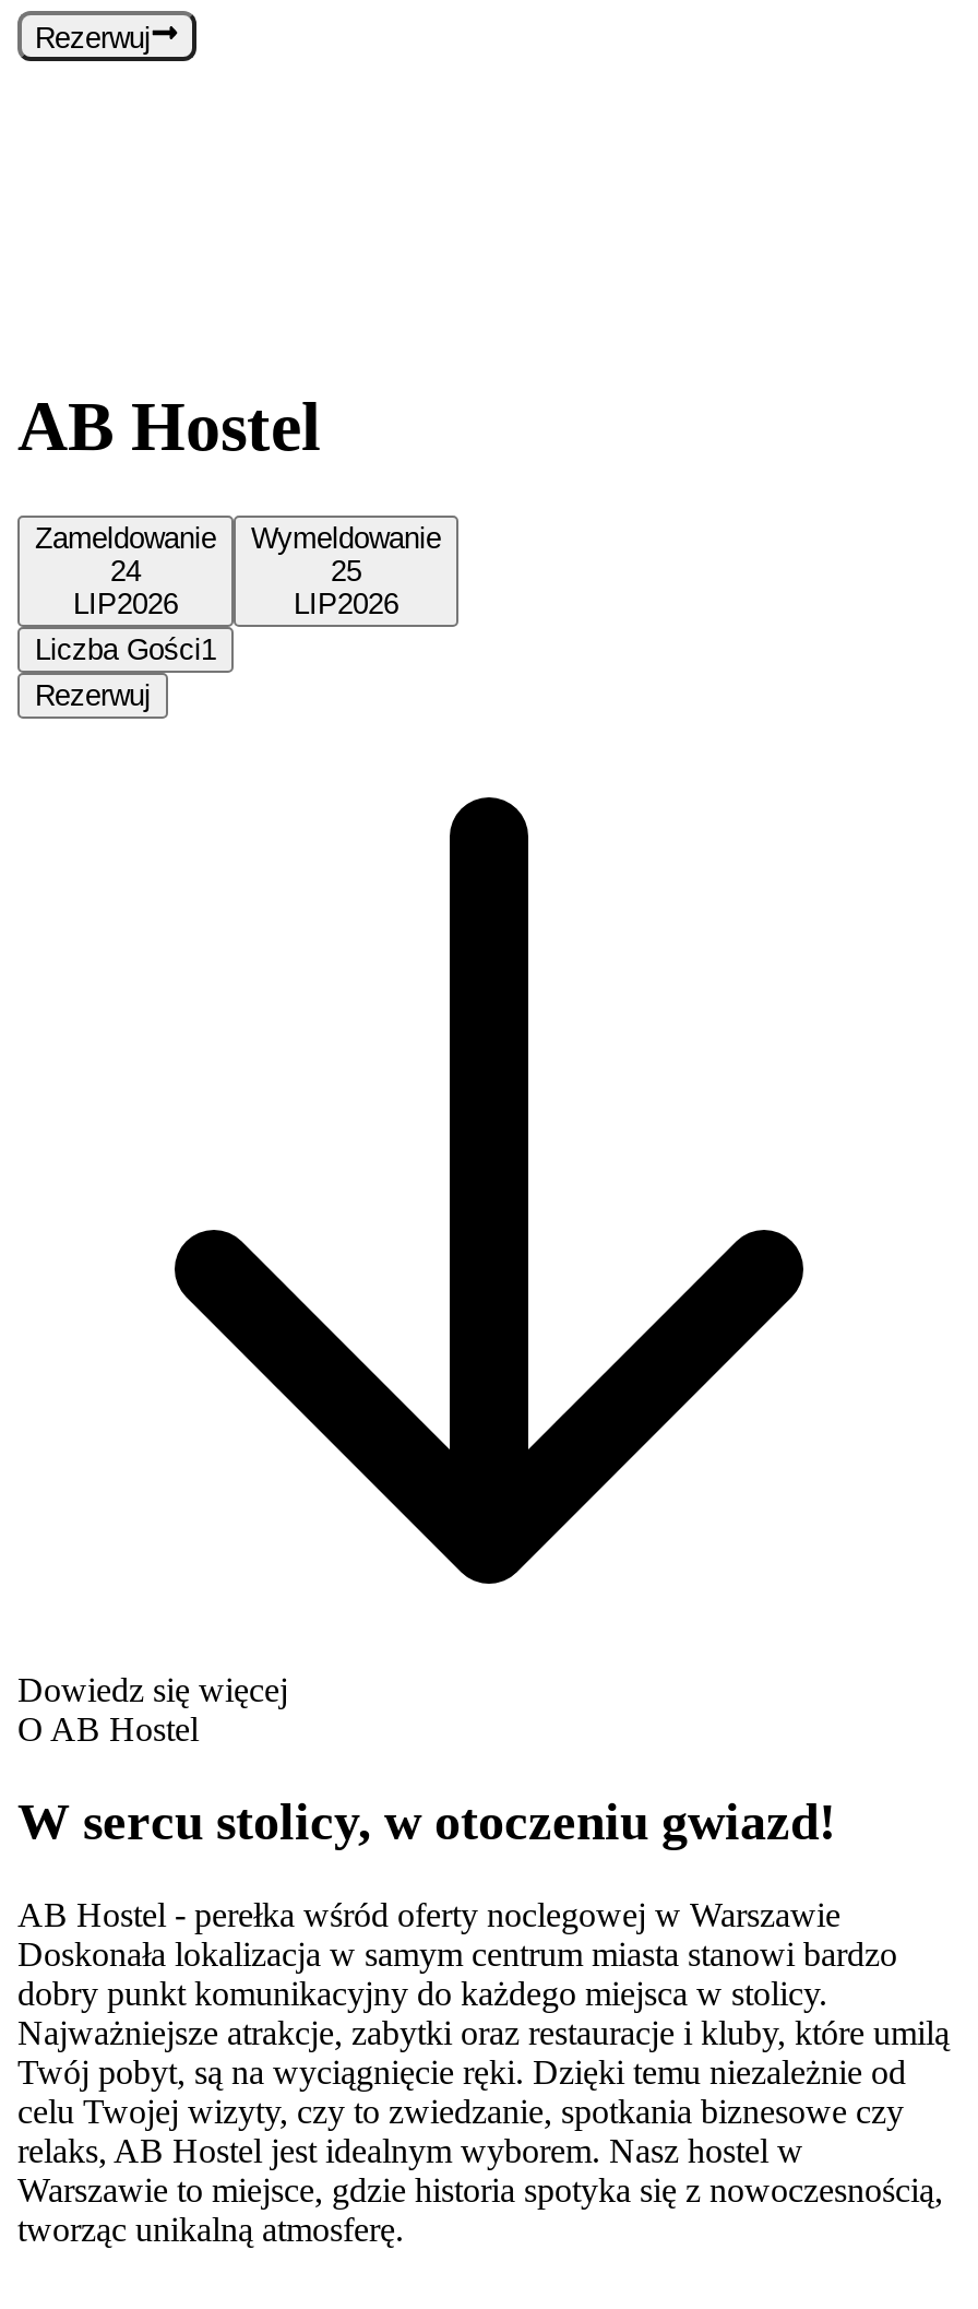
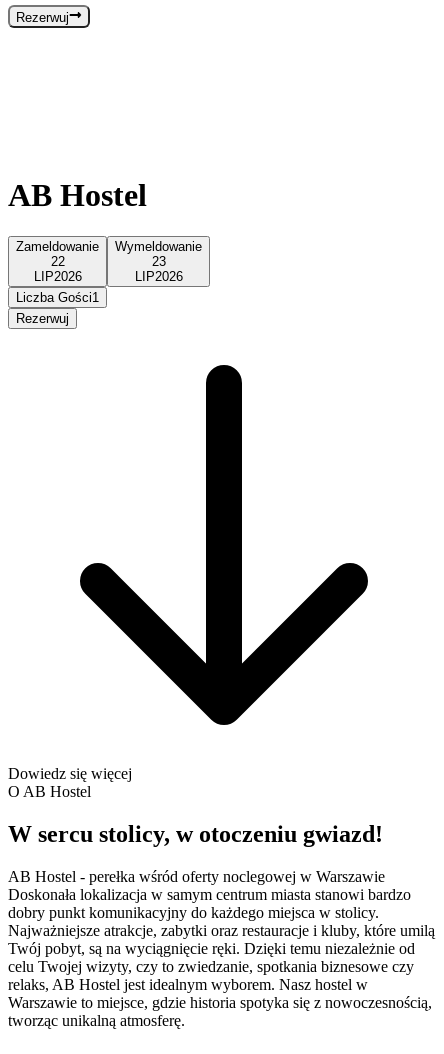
- 24
+ 22

- 25
+ 23
